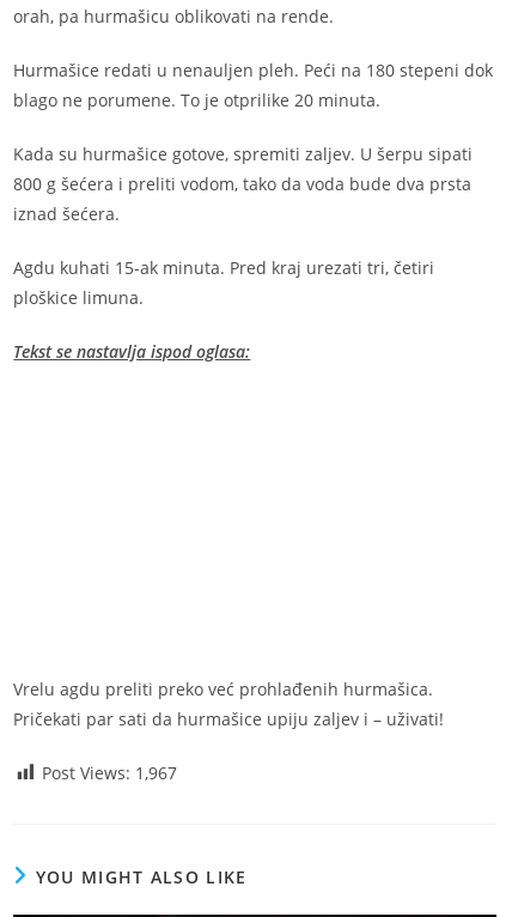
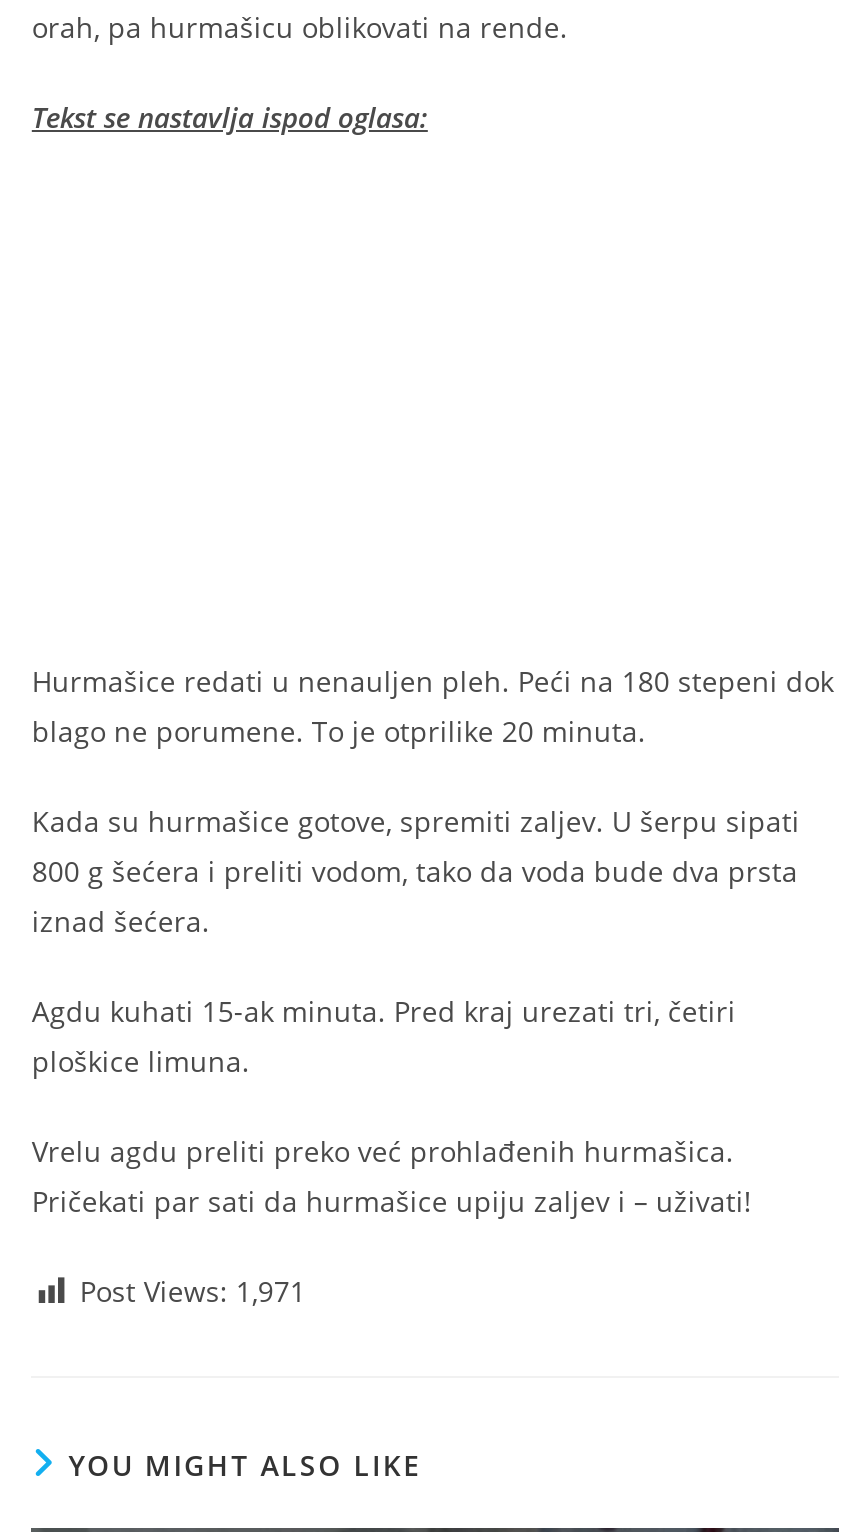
moved down: Hurmašice redati u nenauljen pleh. Peći na 180 stepeni dok | blago ne porumene. To je otprilike 20 minuta. | Kada su hurmašice gotove, spremiti zaljev. U šerpu sipati | 800 g šećera i preliti vodom, tako da voda bude dva prsta | iznad šećera. | Agdu kuhati 15-ak minuta. Pred kraj urezati tri, četiri | ploškice limuna.

moved up: Tekst se nastavlja ispod oglasa:

- Post Views: 1,967
+ Post Views: 1,971
